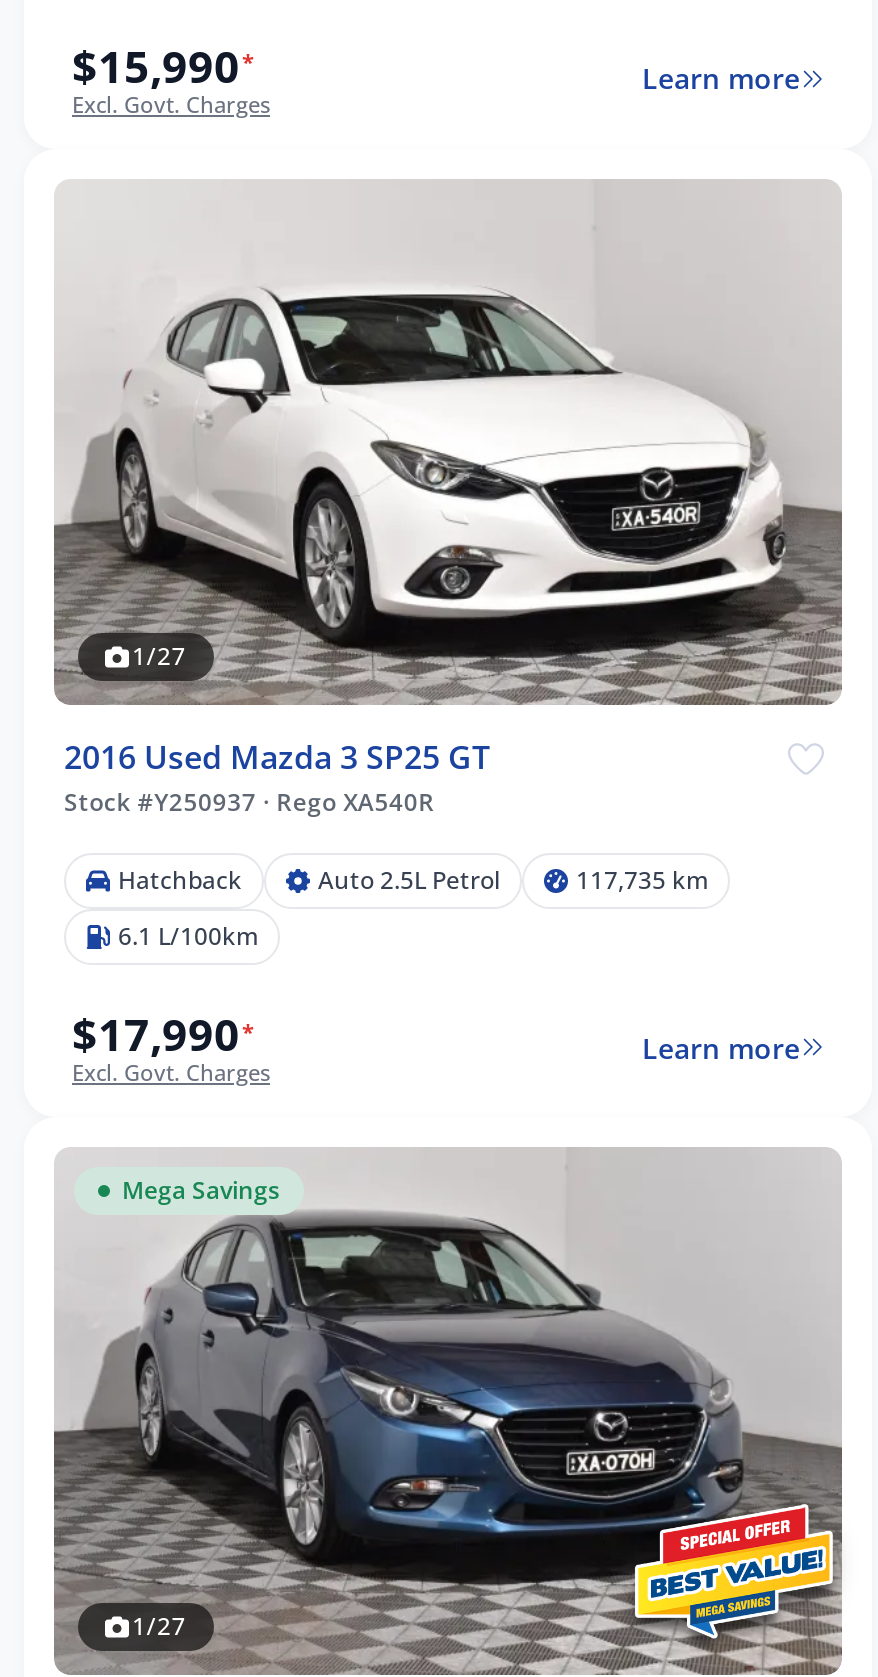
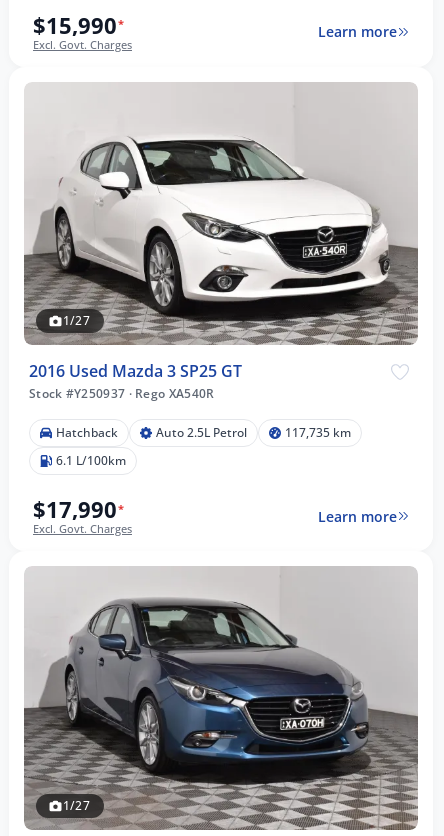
- Mega Savings

- [image]
+ [image]
